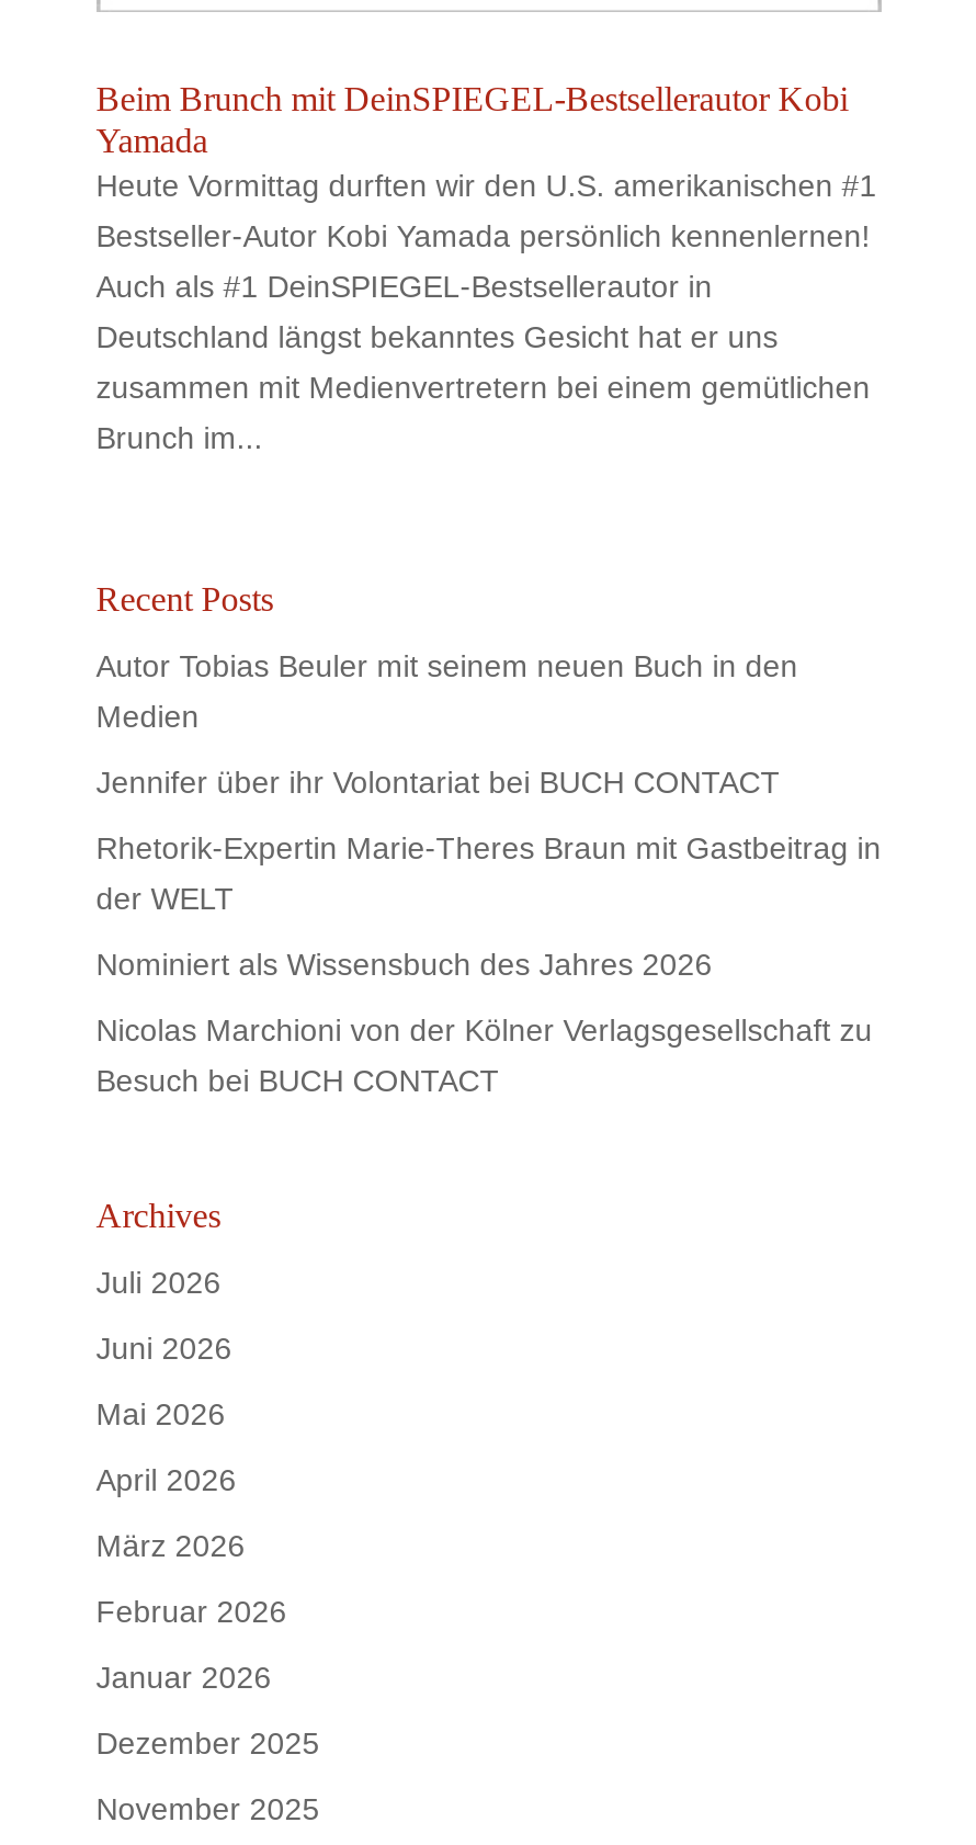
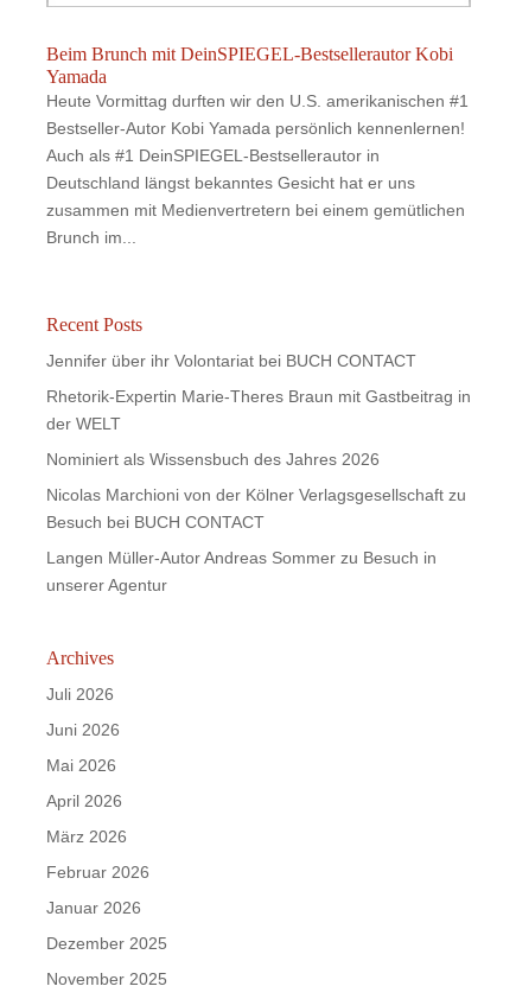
- Autor Tobias Beuler mit seinem neuen Buch in den
- Medien

moved up: Jennifer über ihr Volontariat bei BUCH CONTACT | Rhetorik-Expertin Marie-Theres Braun mit Gastbeitrag in | der WELT | Nominiert als Wissensbuch des Jahres 2026 | Nicolas Marchioni von der Kölner Verlagsgesellschaft zu | Besuch bei BUCH CONTACT

+ Langen Müller-Autor Andreas Sommer zu Besuch in
+ unserer Agentur
